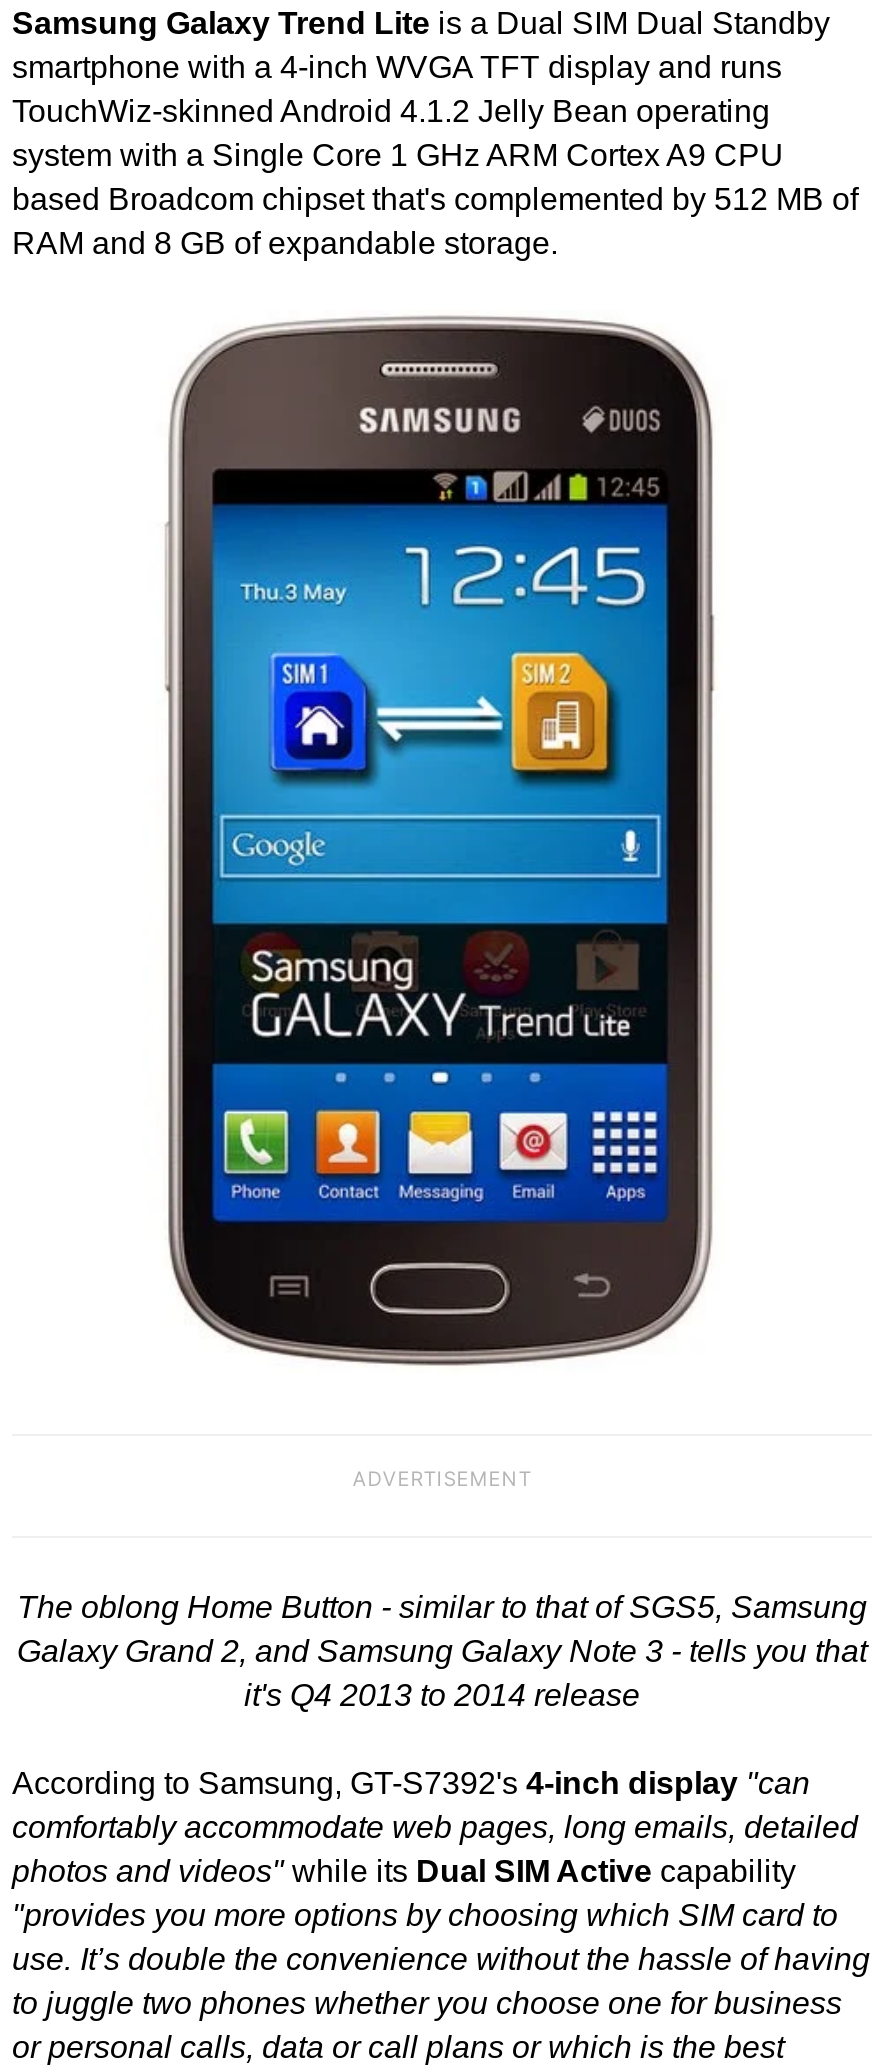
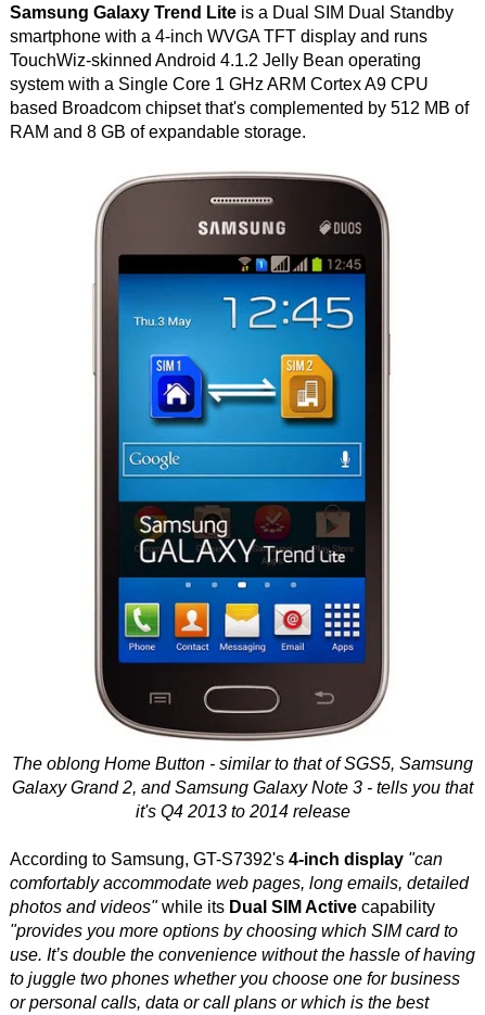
- ADVERTISEMENT
